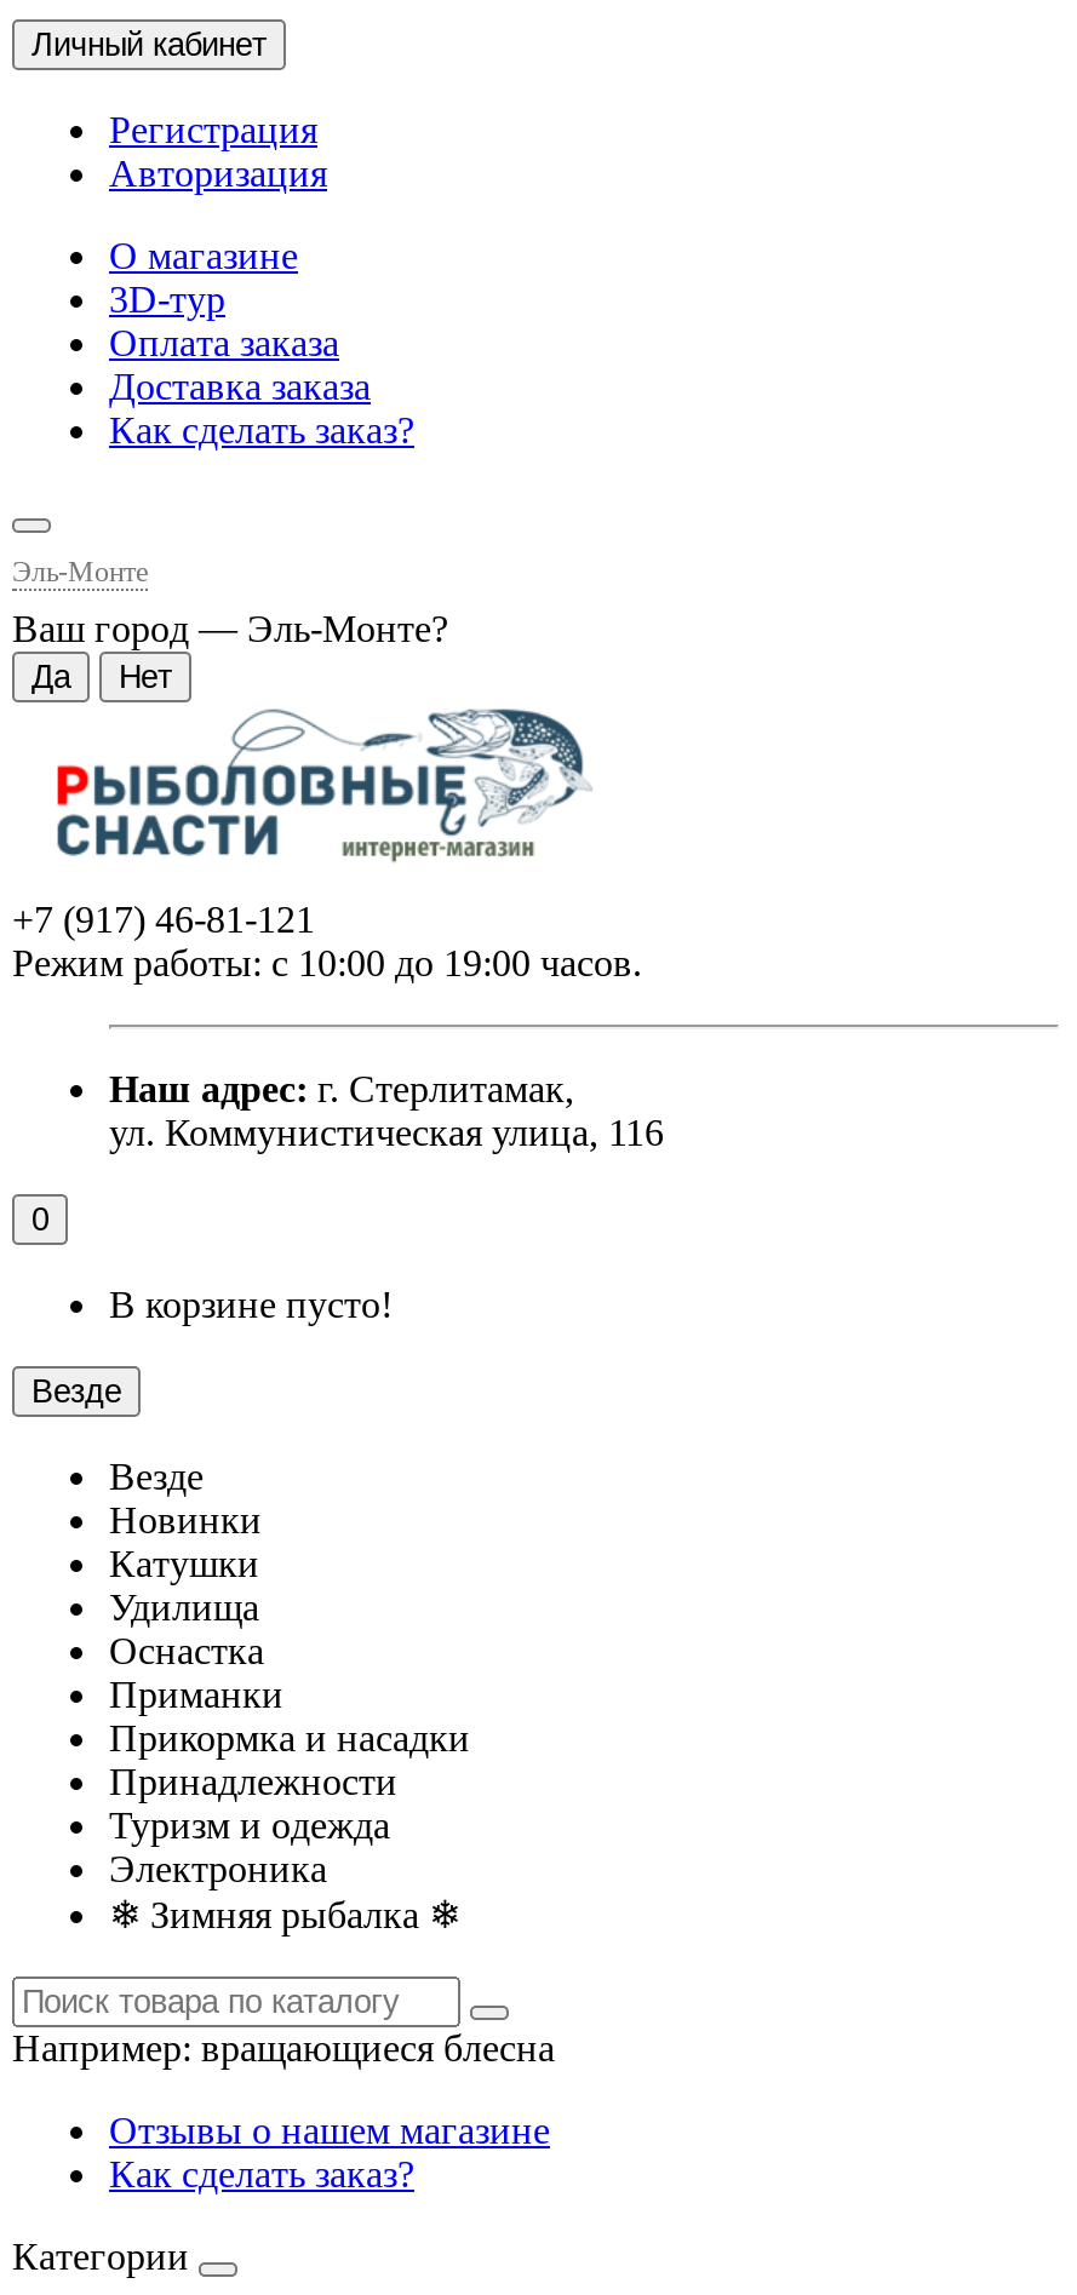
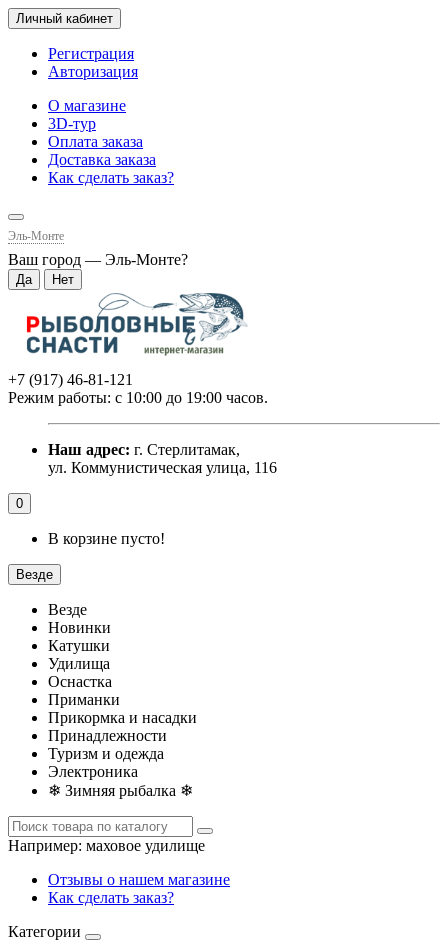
- Например:вращающиеся блесна
+ Например:маховое удилище
